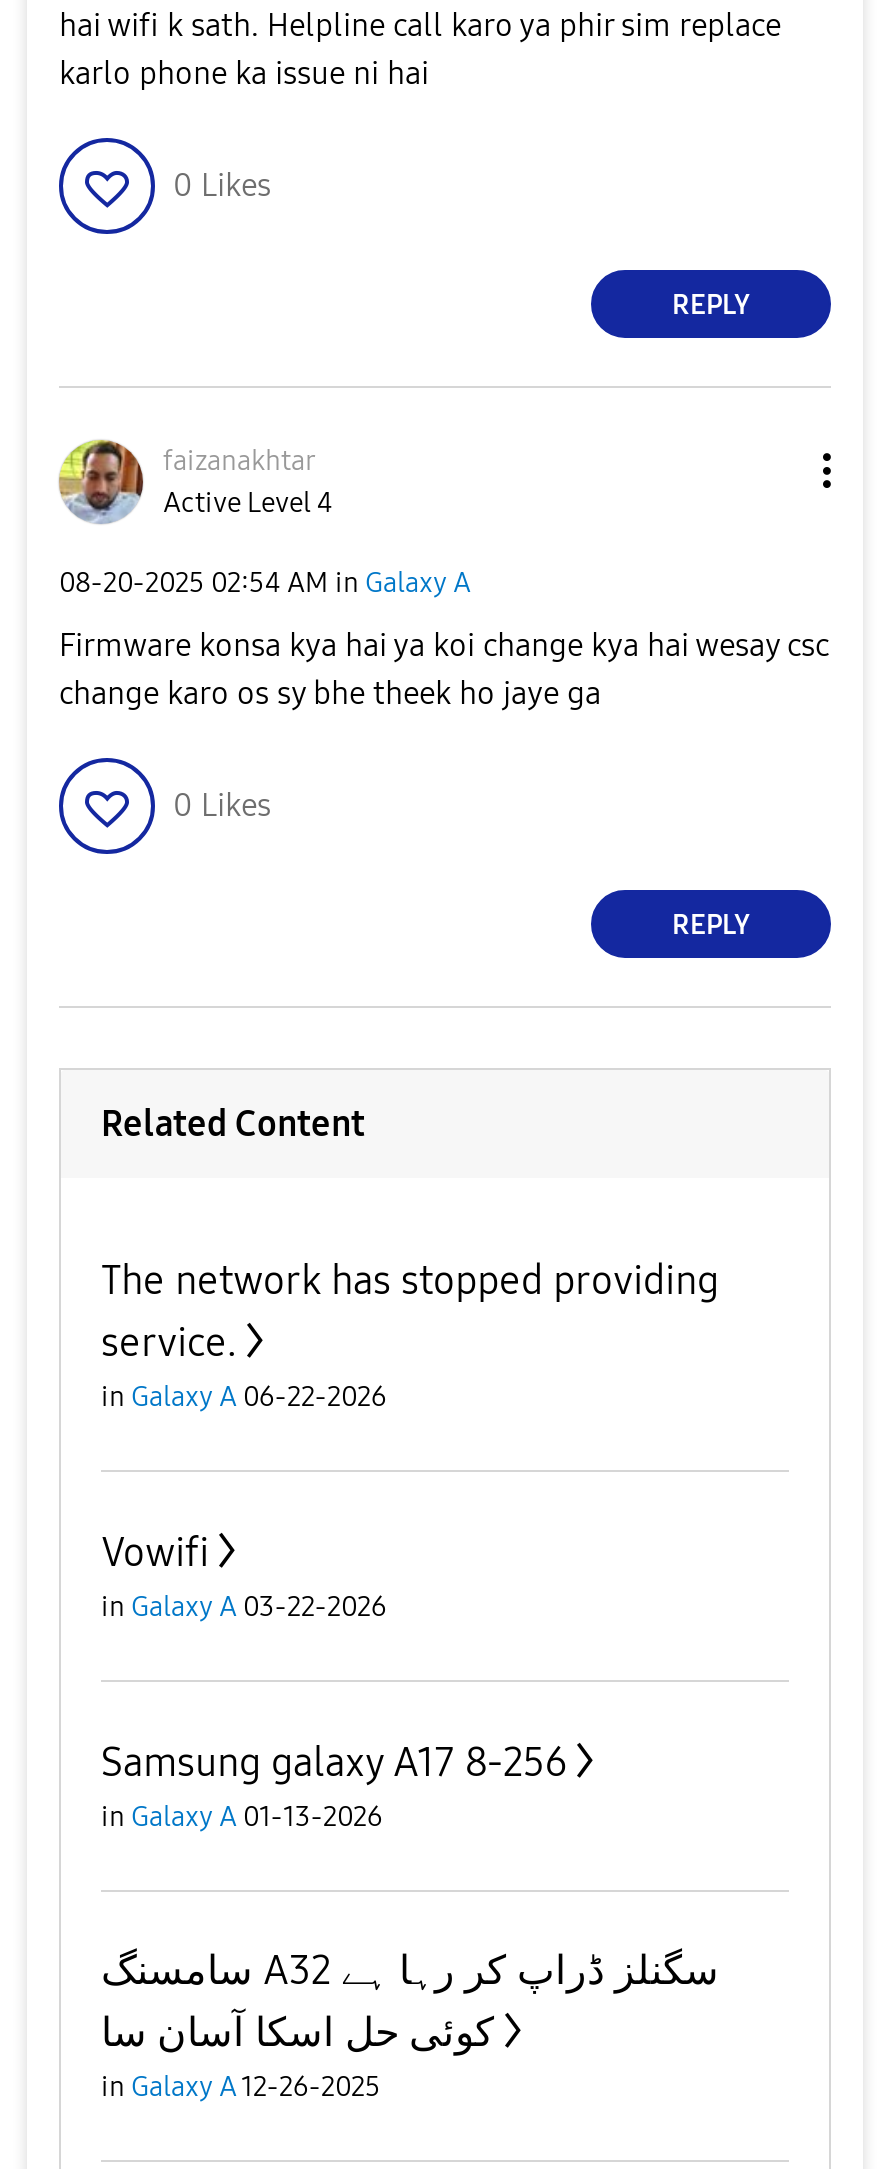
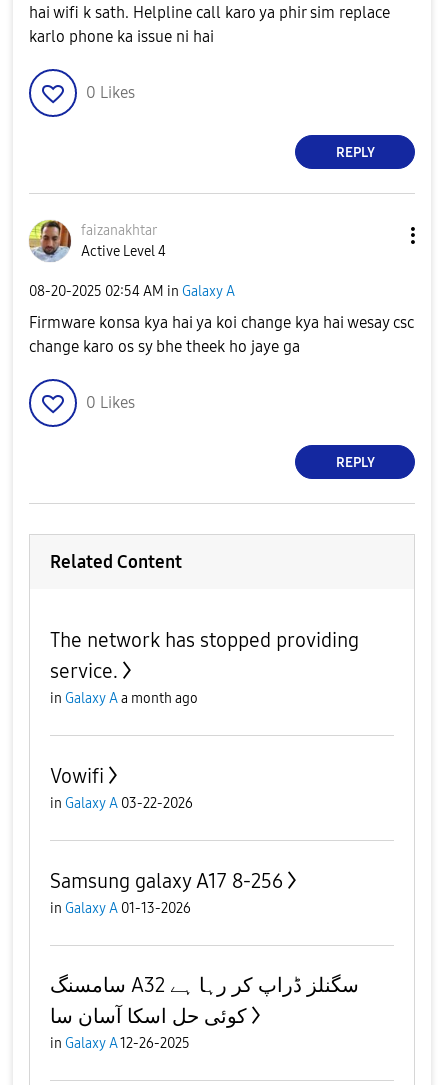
- in Galaxy A 06-22-2026
+ in Galaxy A a month ago
